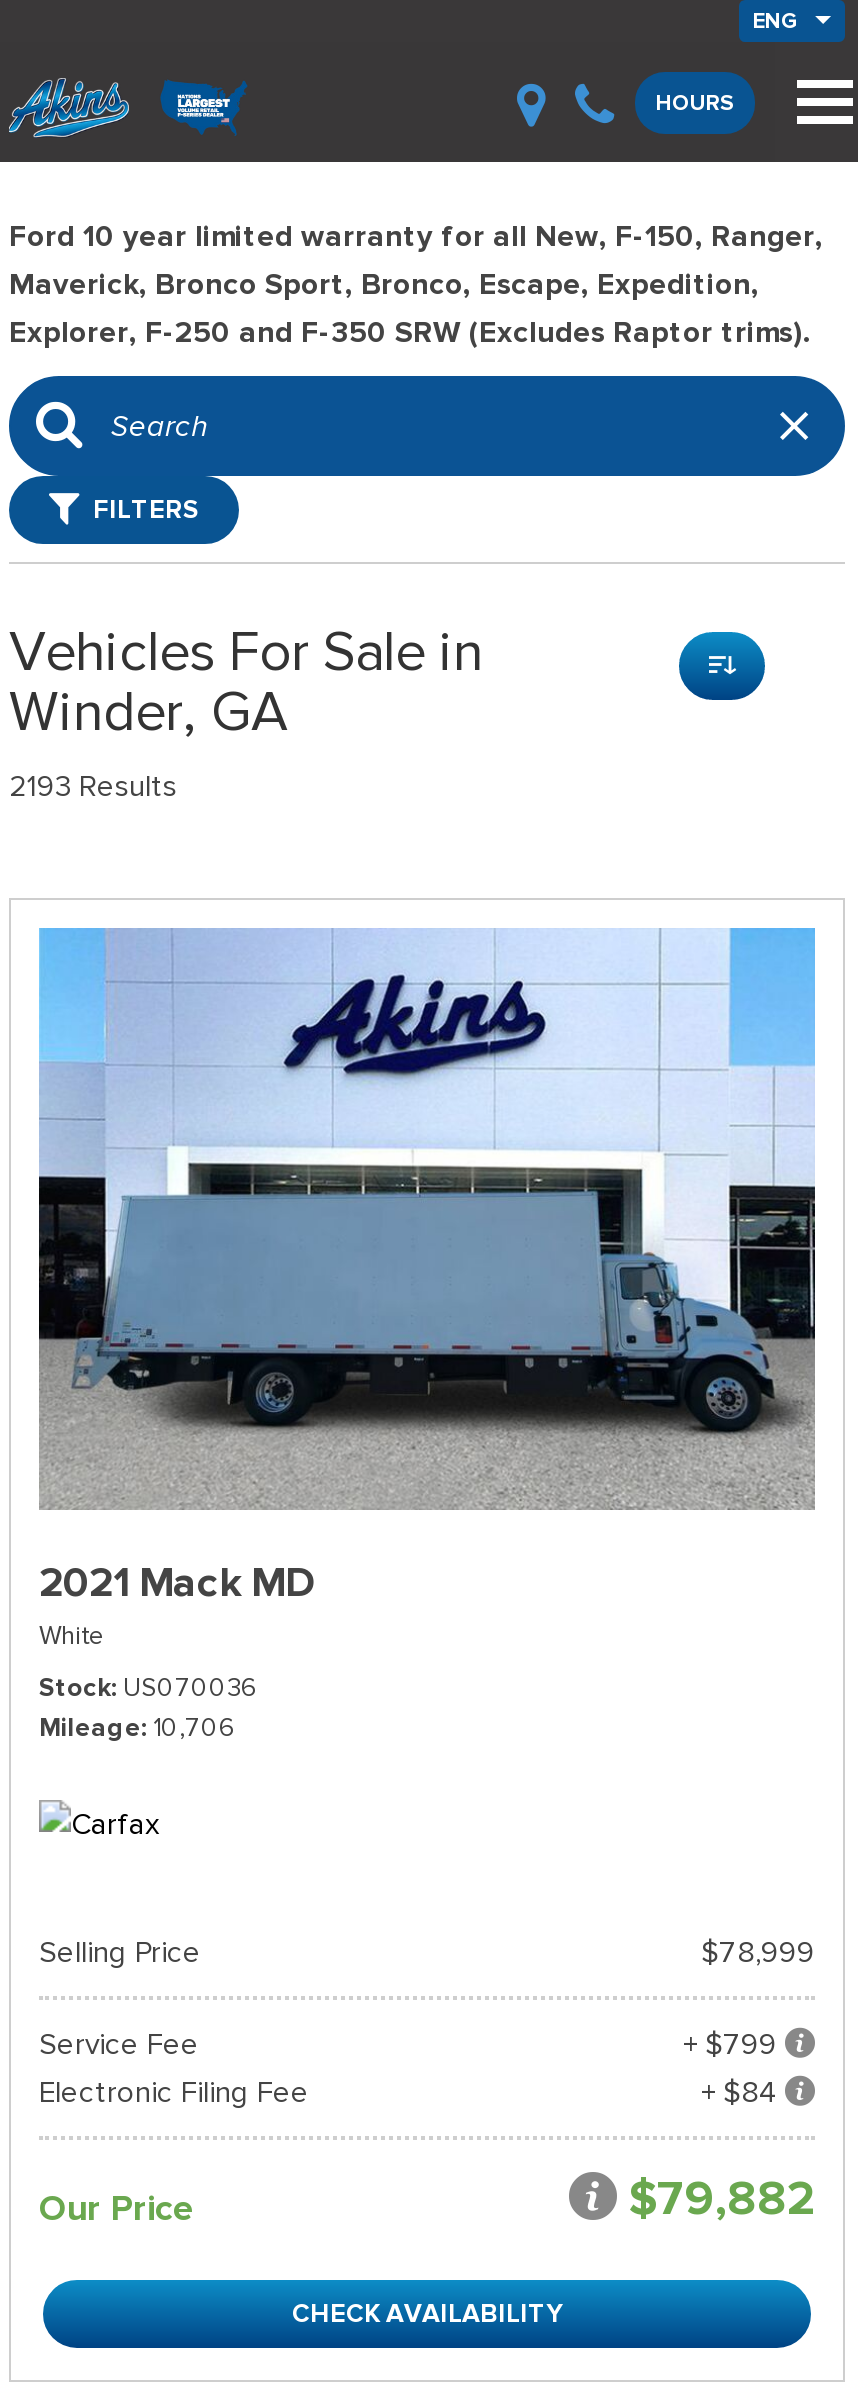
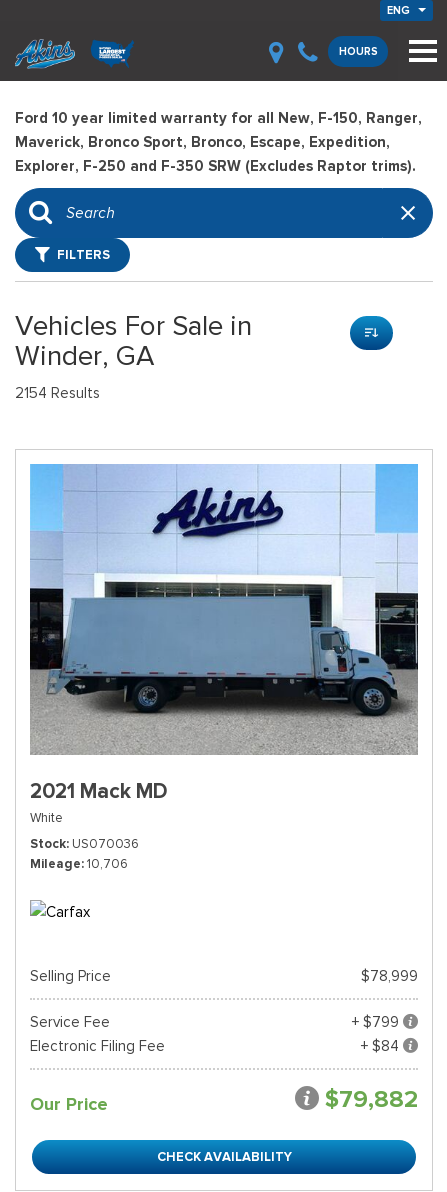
- 2193 Results
+ 2154 Results
